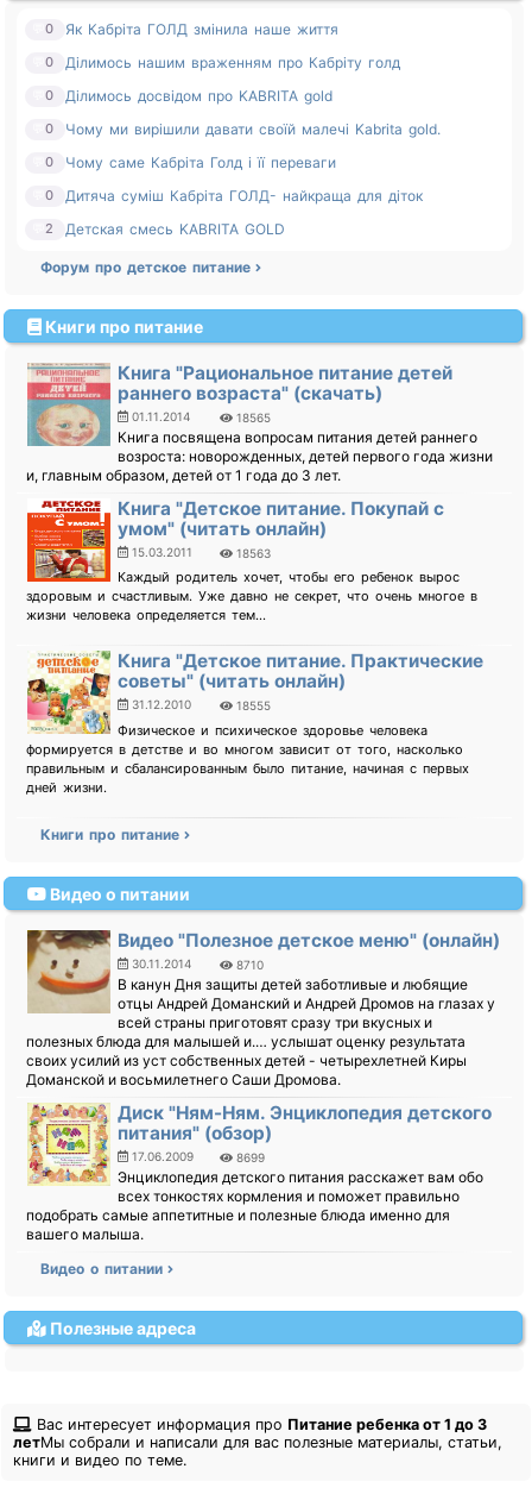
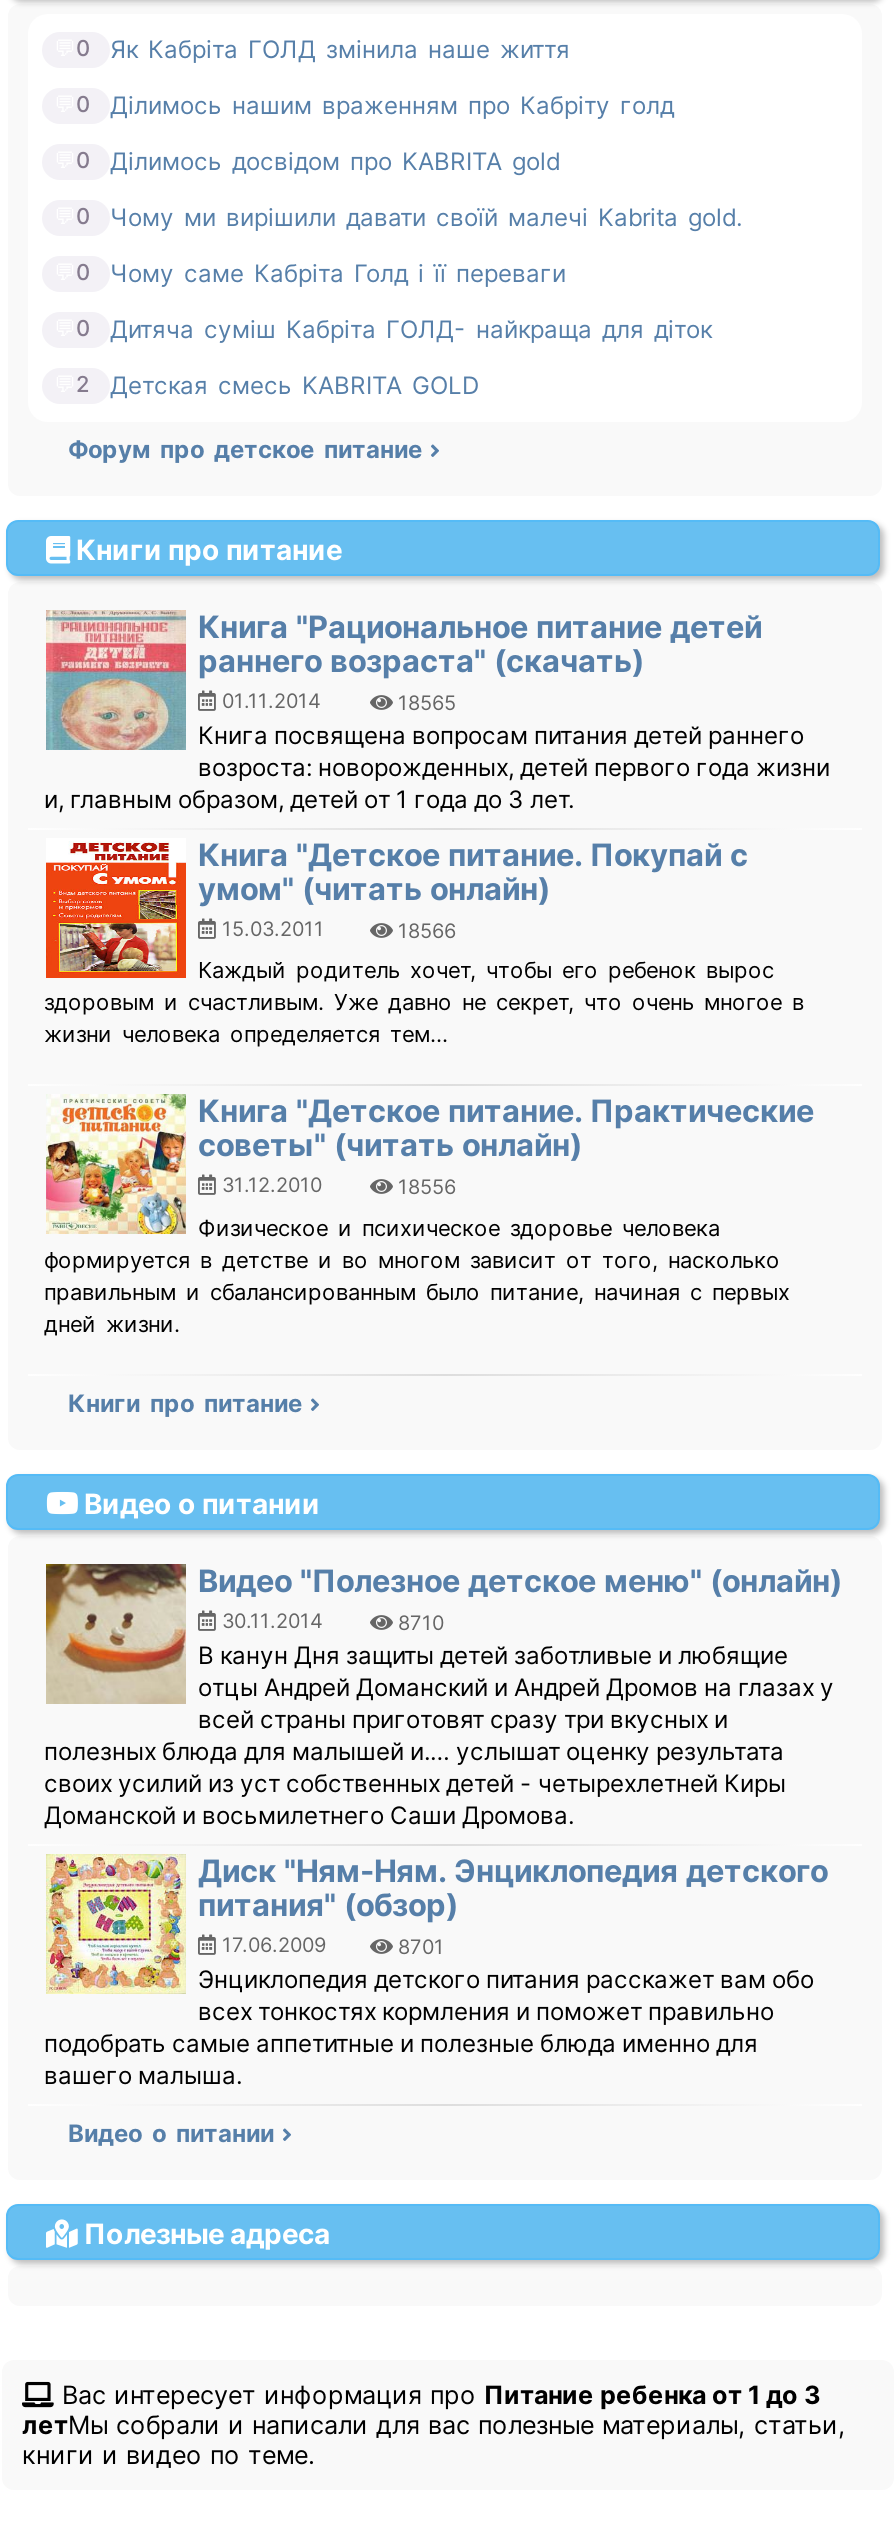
- 18563
+ 18566

- 18555
+ 18556

- 8699
+ 8701
